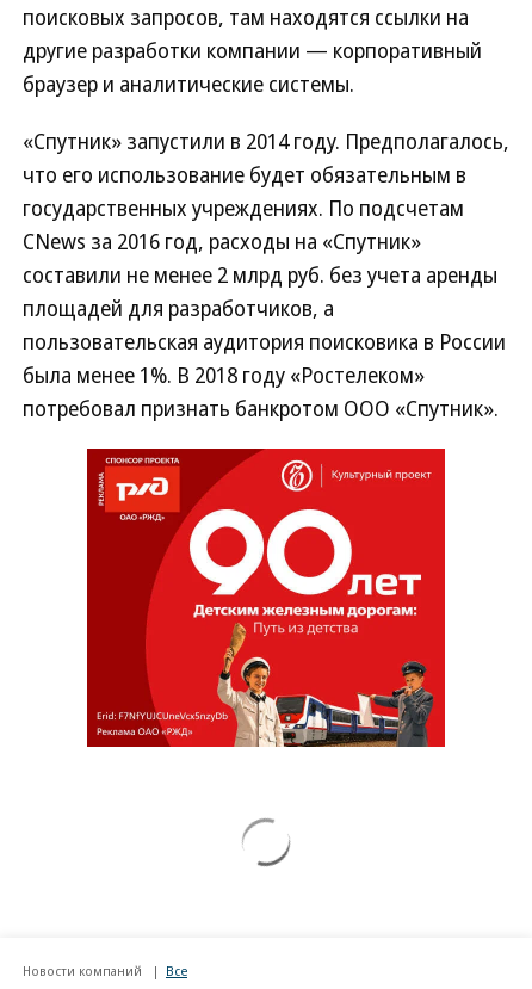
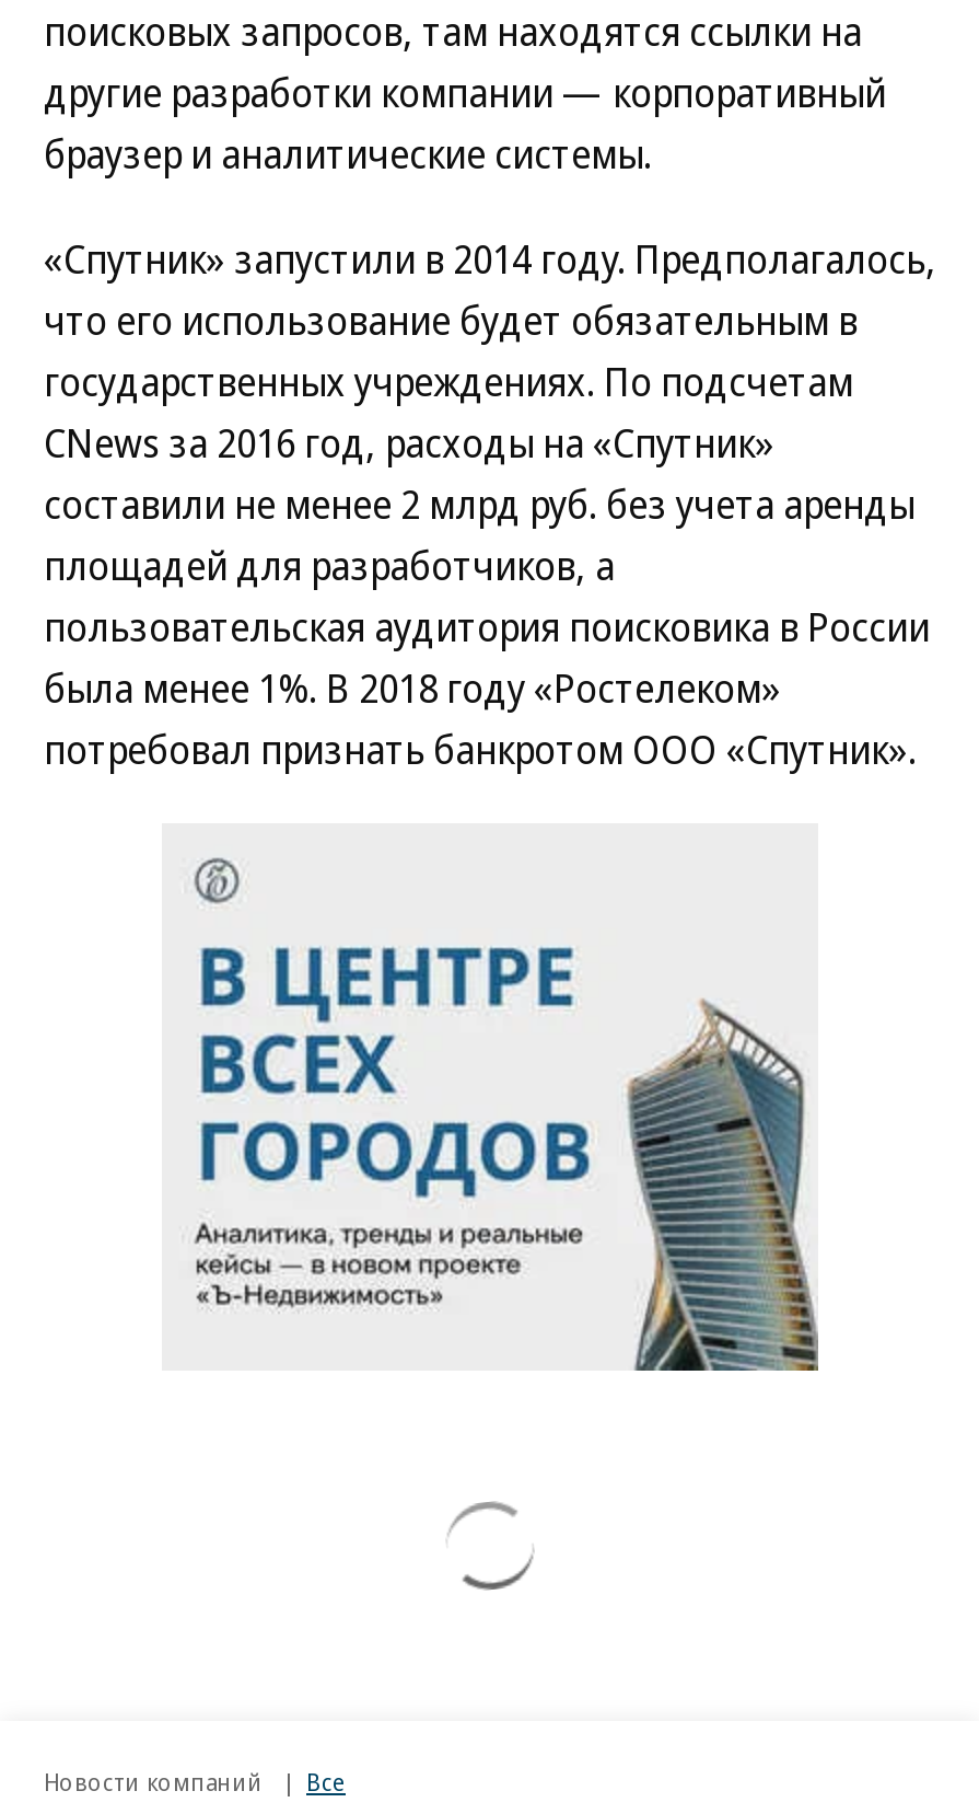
- [image]
+ [image]
